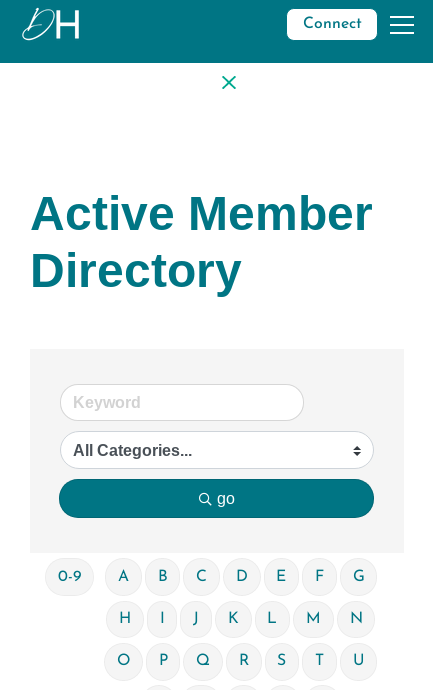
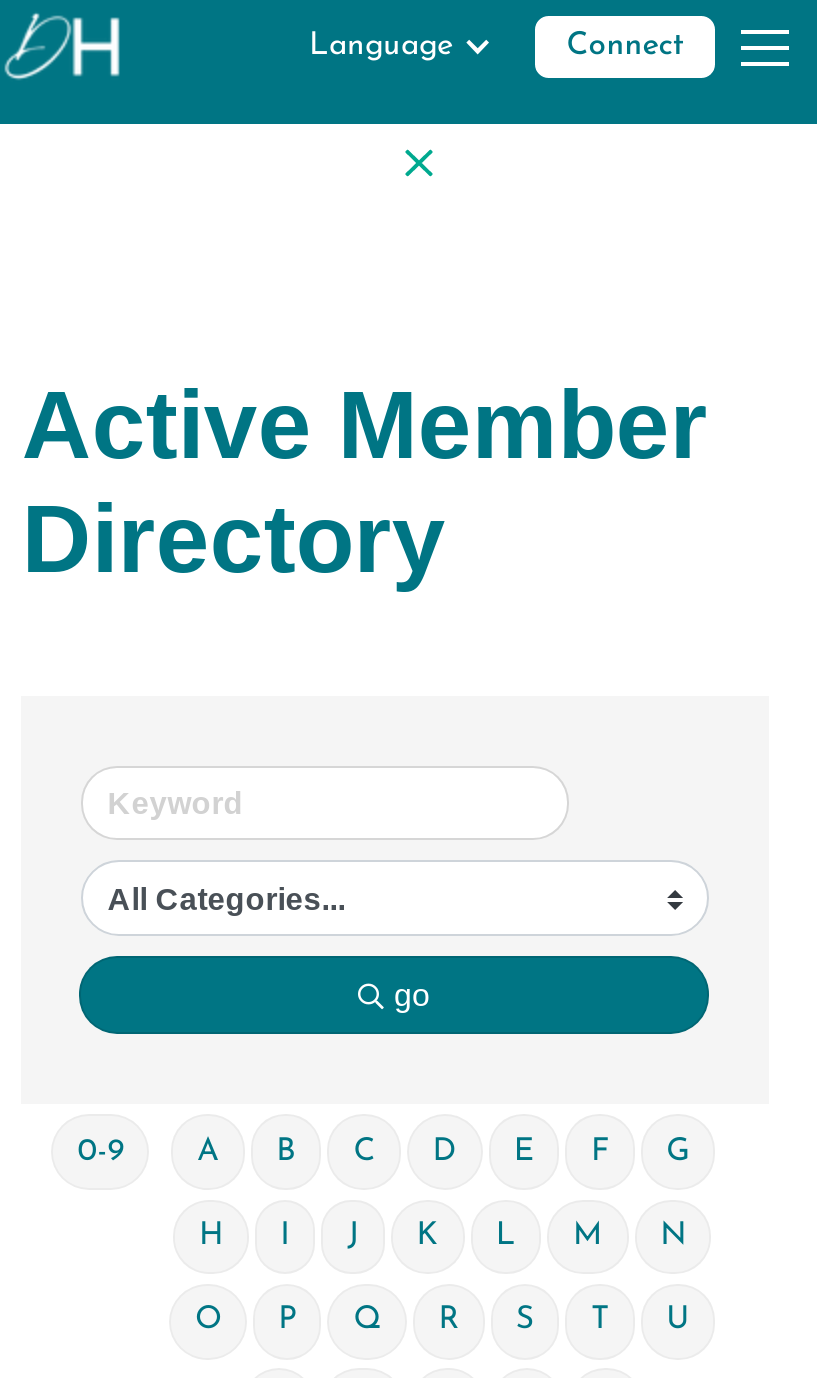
+ Language
